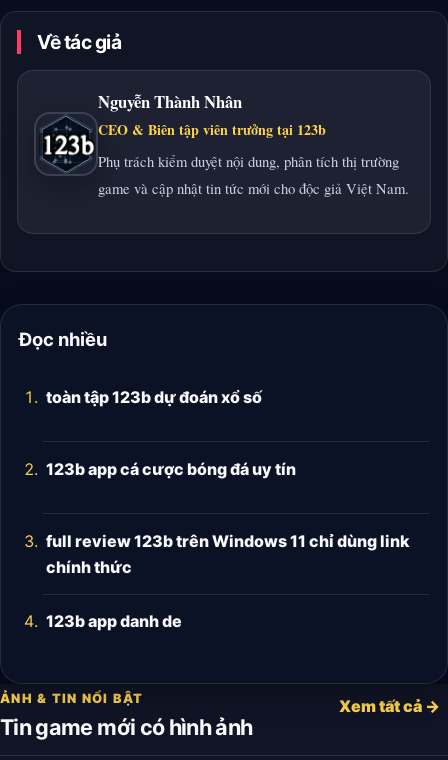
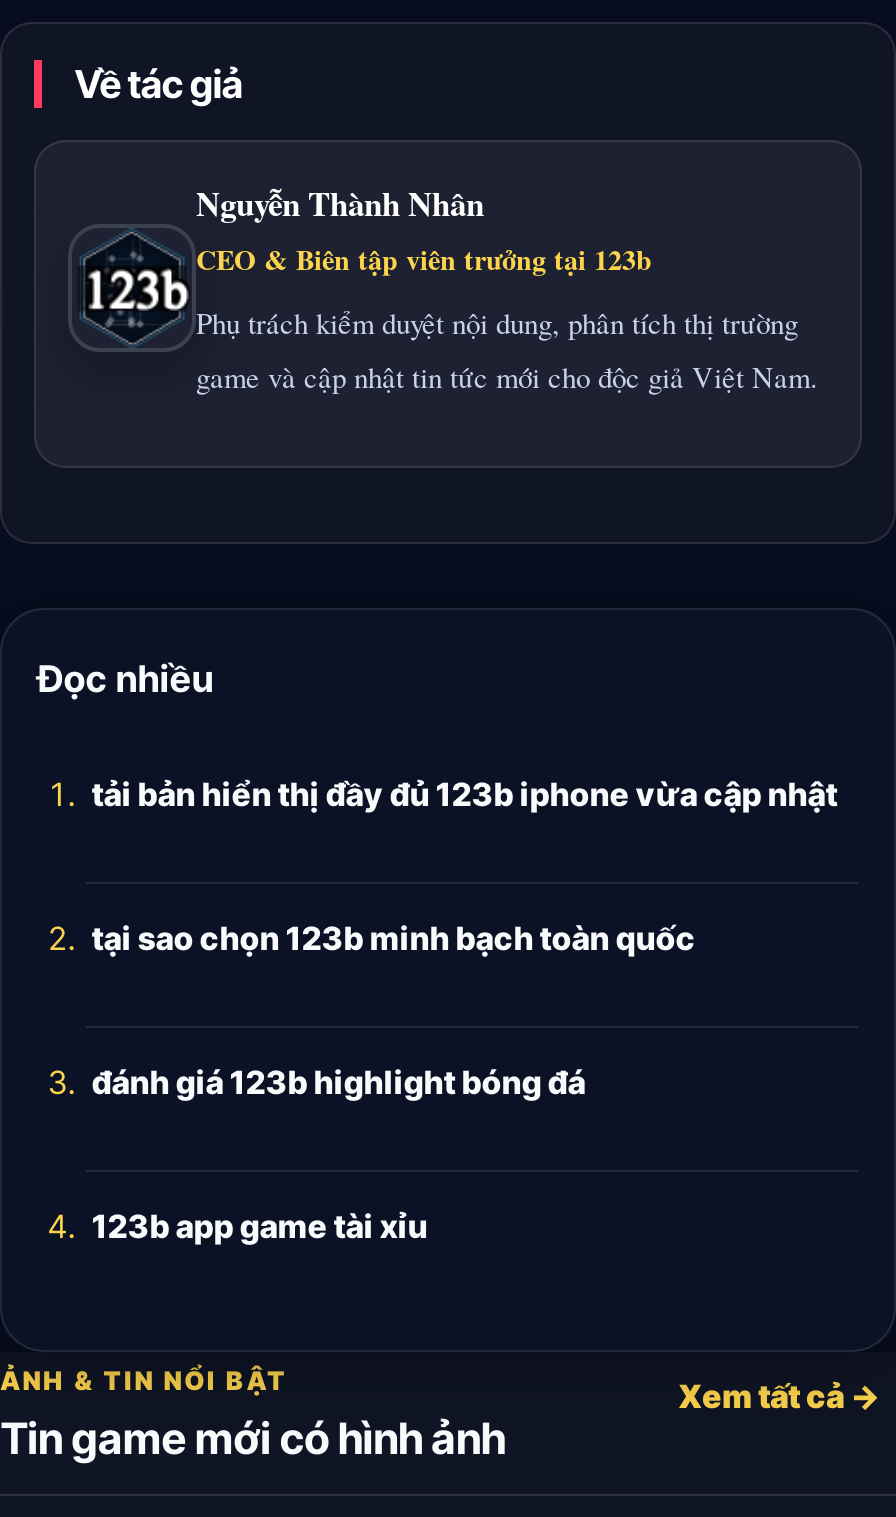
- toàn tập 123b dự đoán xổ số
+ tải bản hiển thị đầy đủ 123b iphone vừa cập nhật

- 123b app cá cược bóng đá uy tín
+ tại sao chọn 123b minh bạch toàn quốc

- full review 123b trên Windows 11 chỉ dùng link
- chính thức
+ đánh giá 123b highlight bóng đá

- 123b app danh de
+ 123b app game tài xỉu
